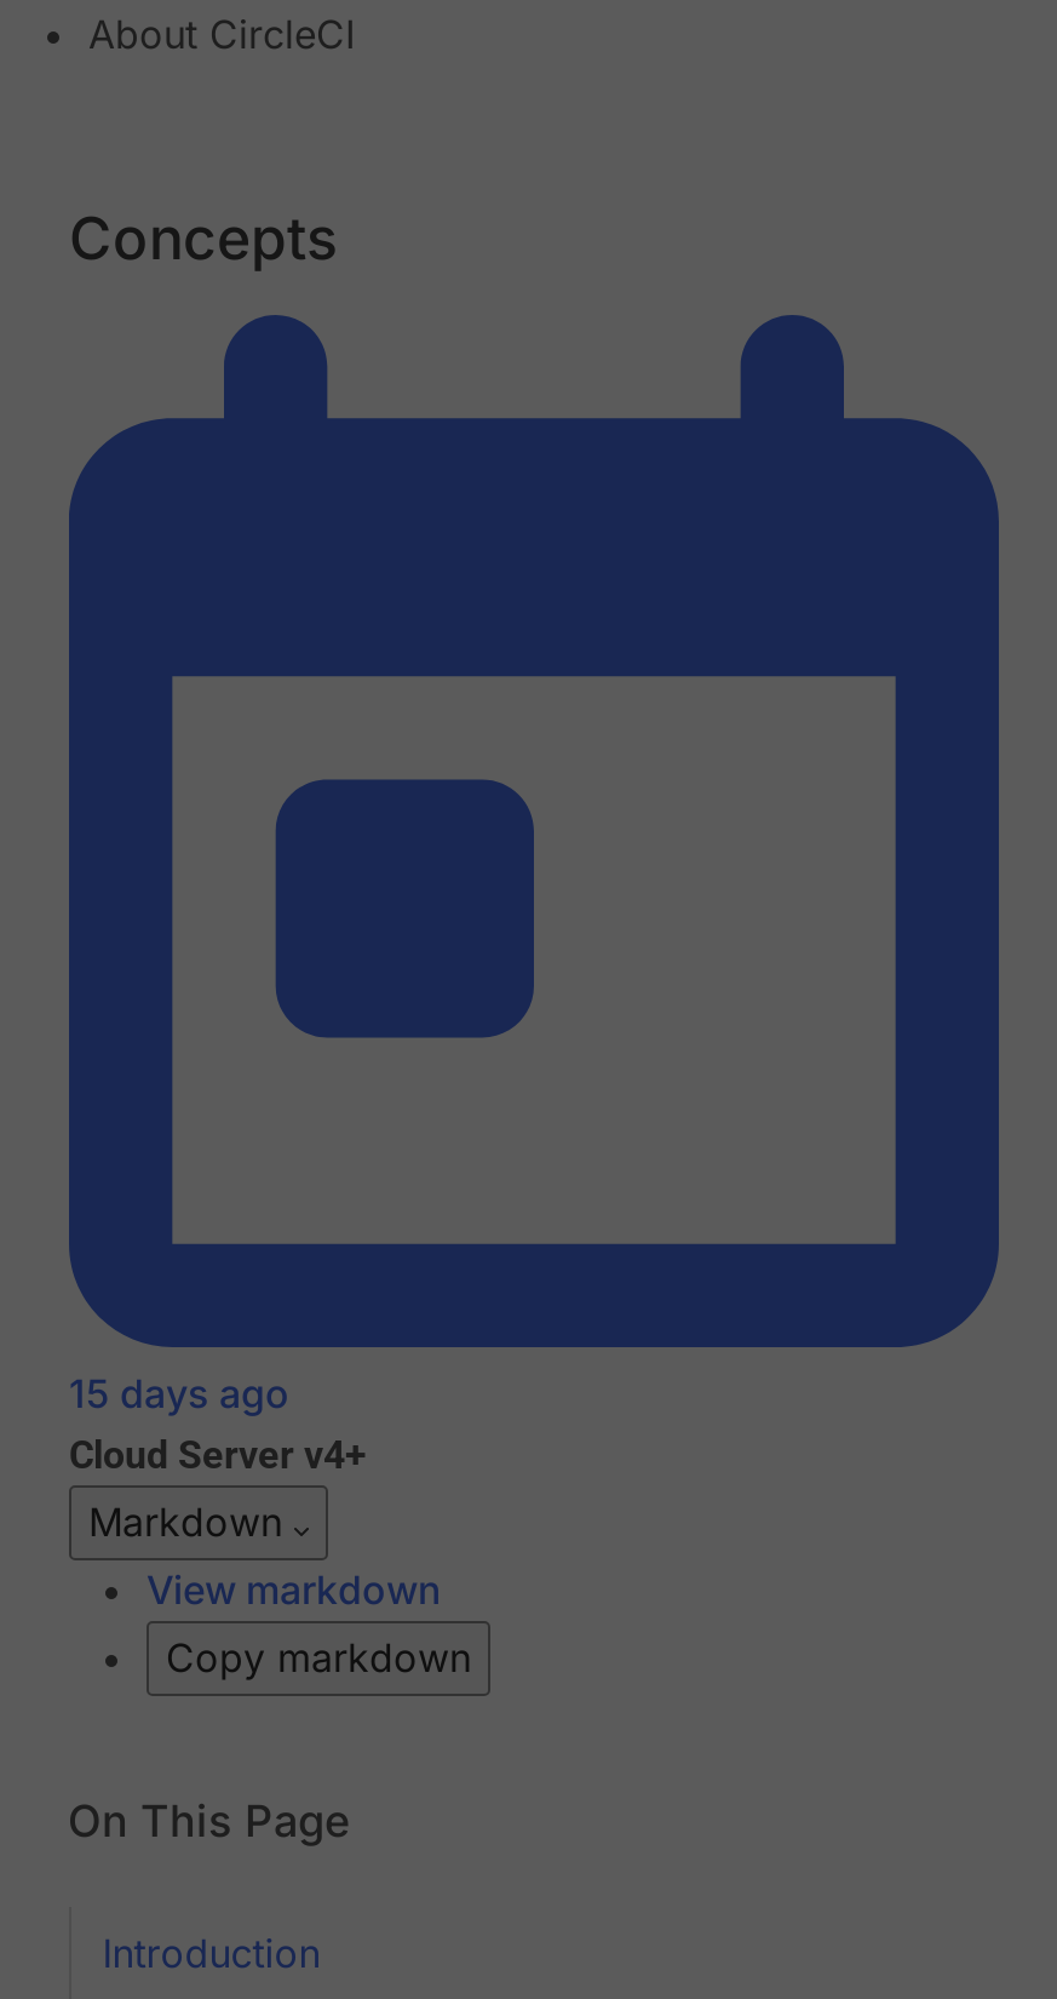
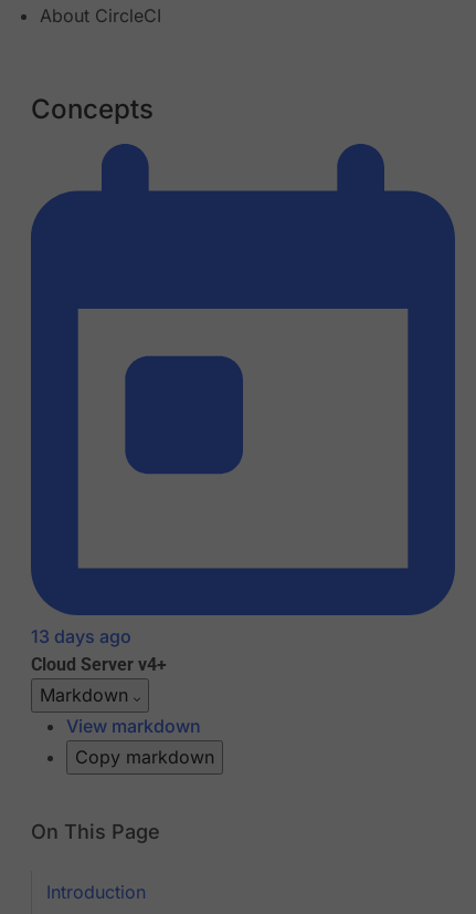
- 15 days ago
+ 13 days ago
